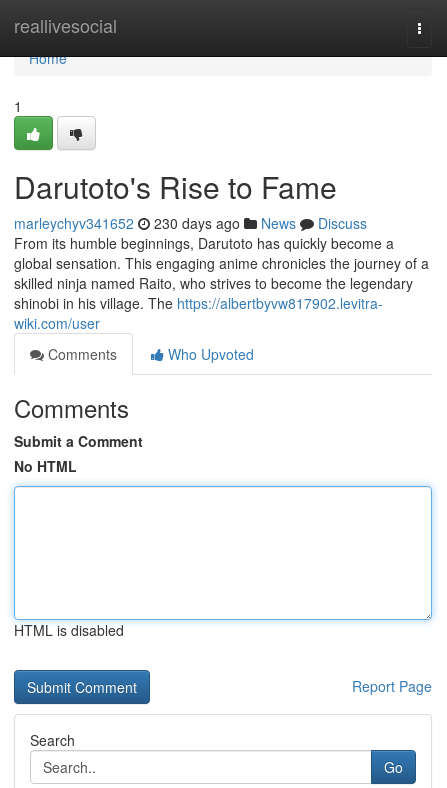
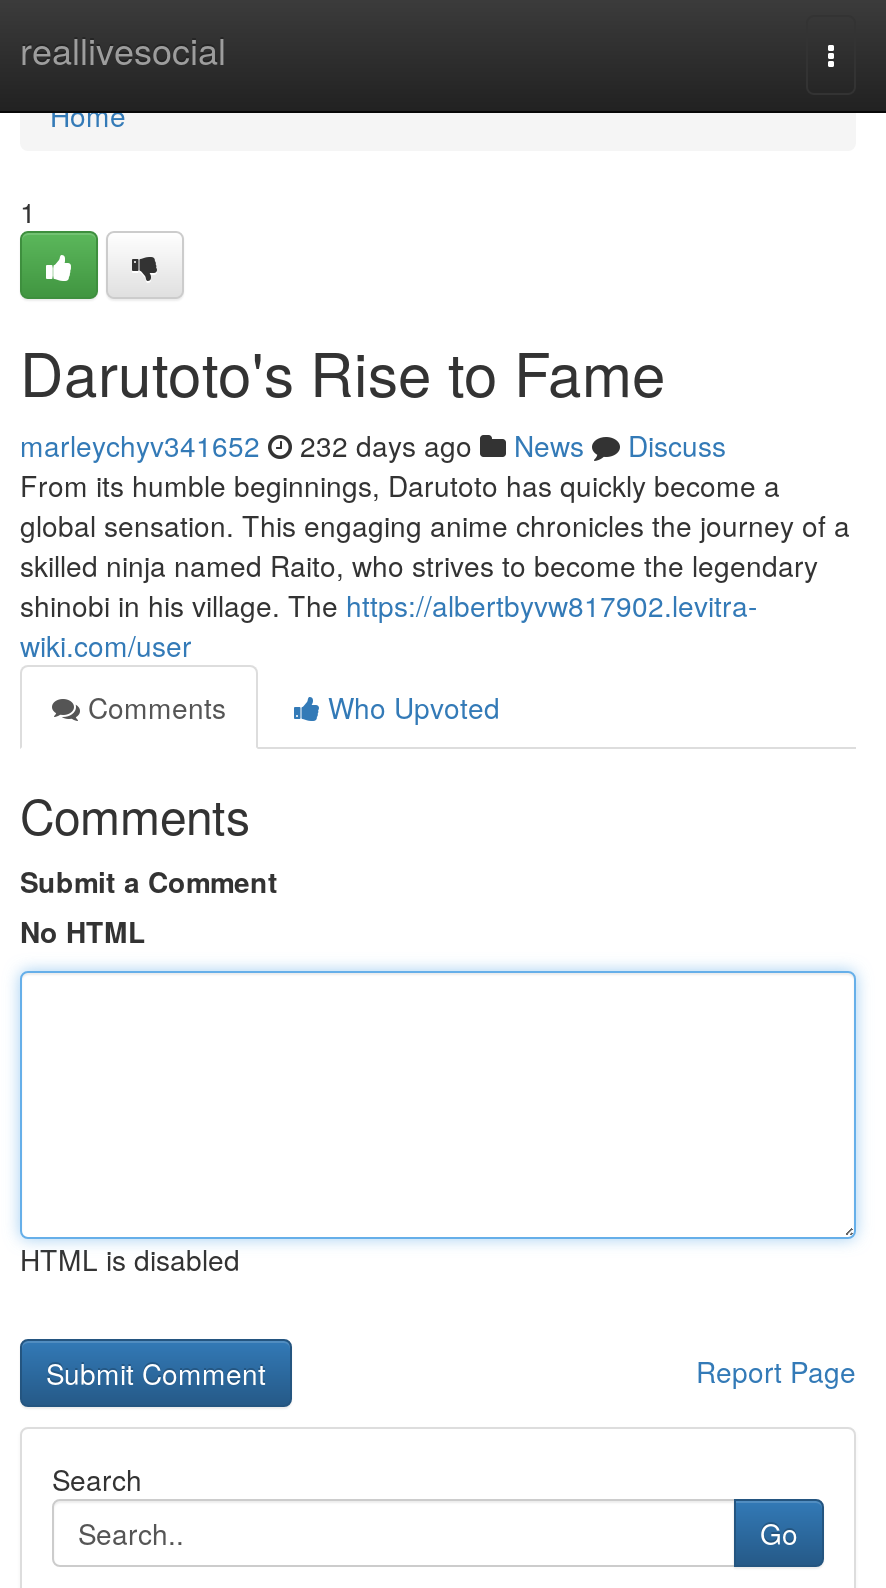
- marleychyv341652 230 days ago News Discuss
+ marleychyv341652 232 days ago News Discuss
